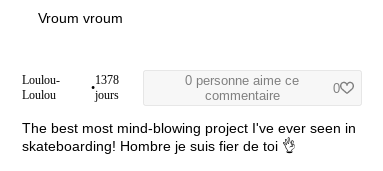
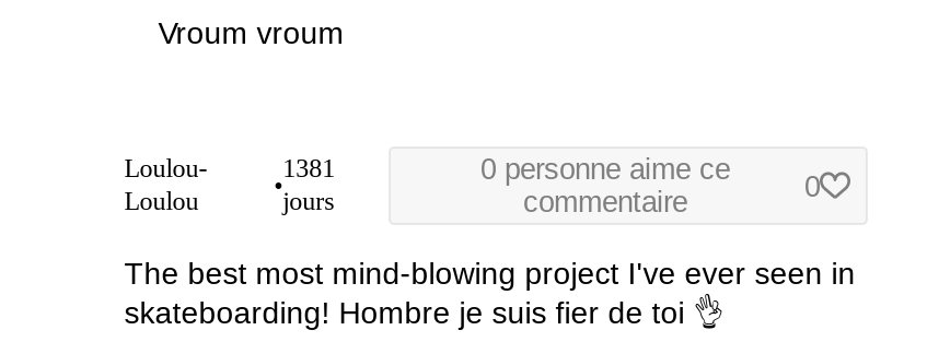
- 1378
+ 1381
